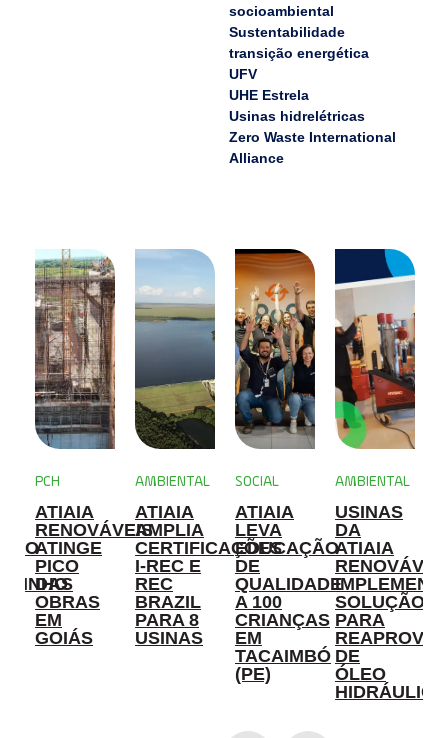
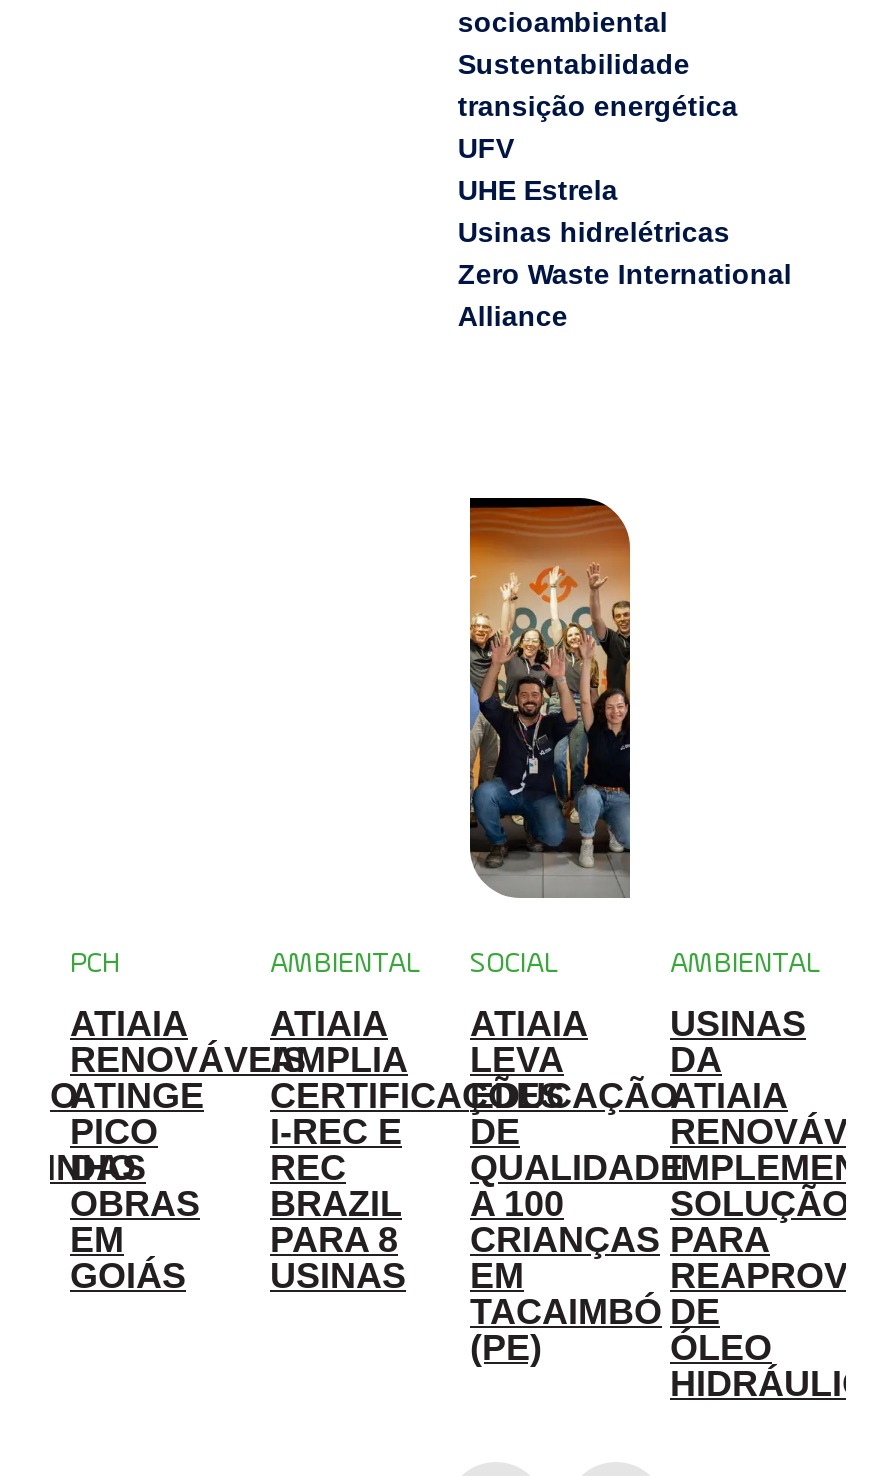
- [image]

- [image]

- [image]
